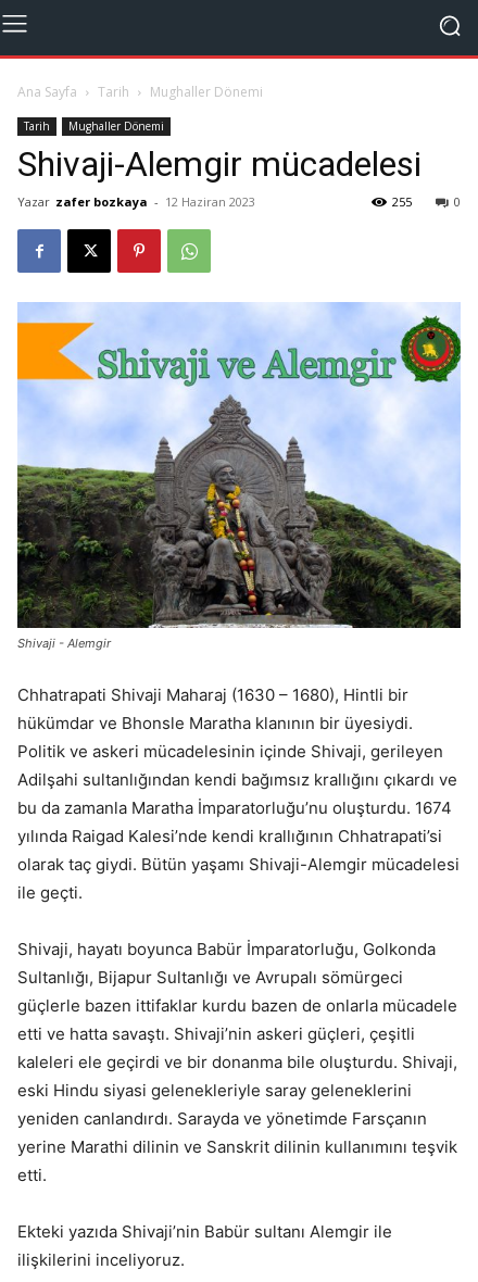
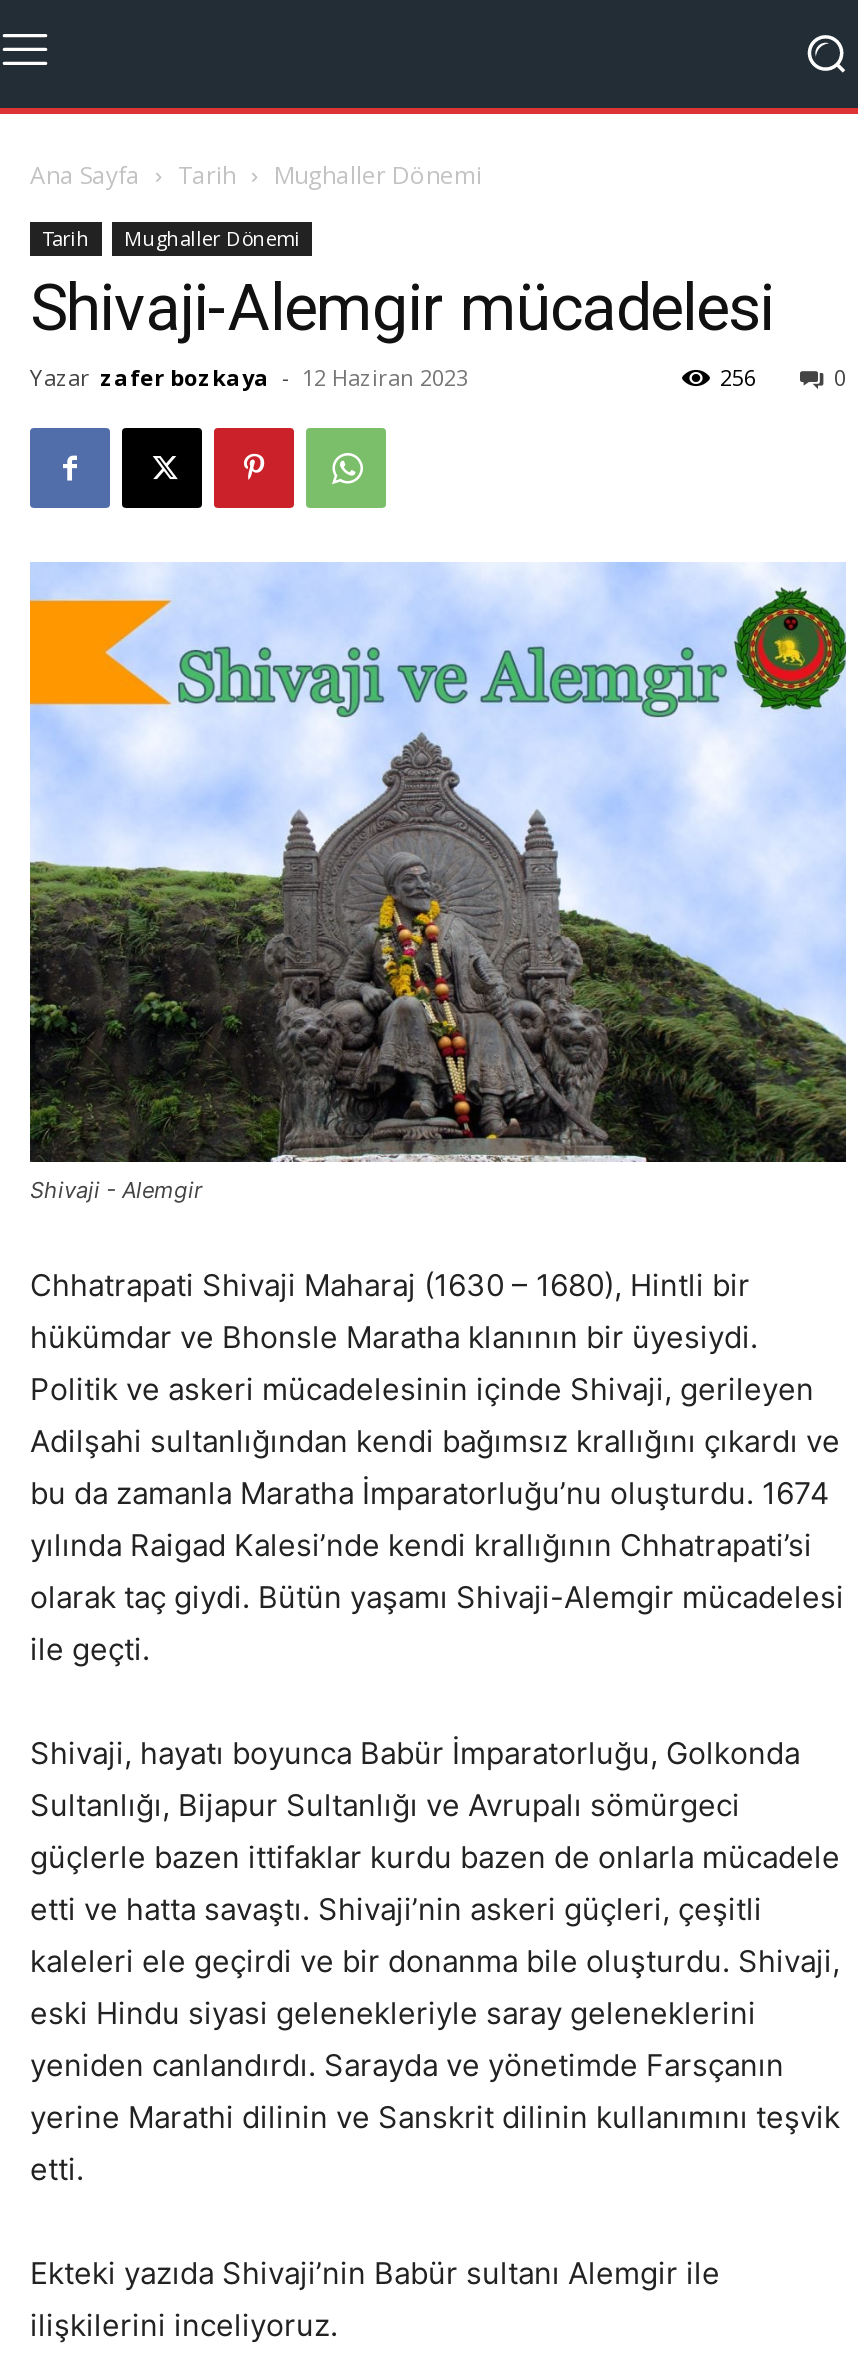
- 255
+ 256
